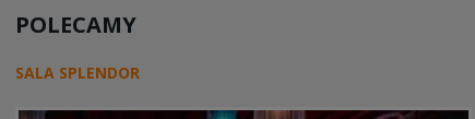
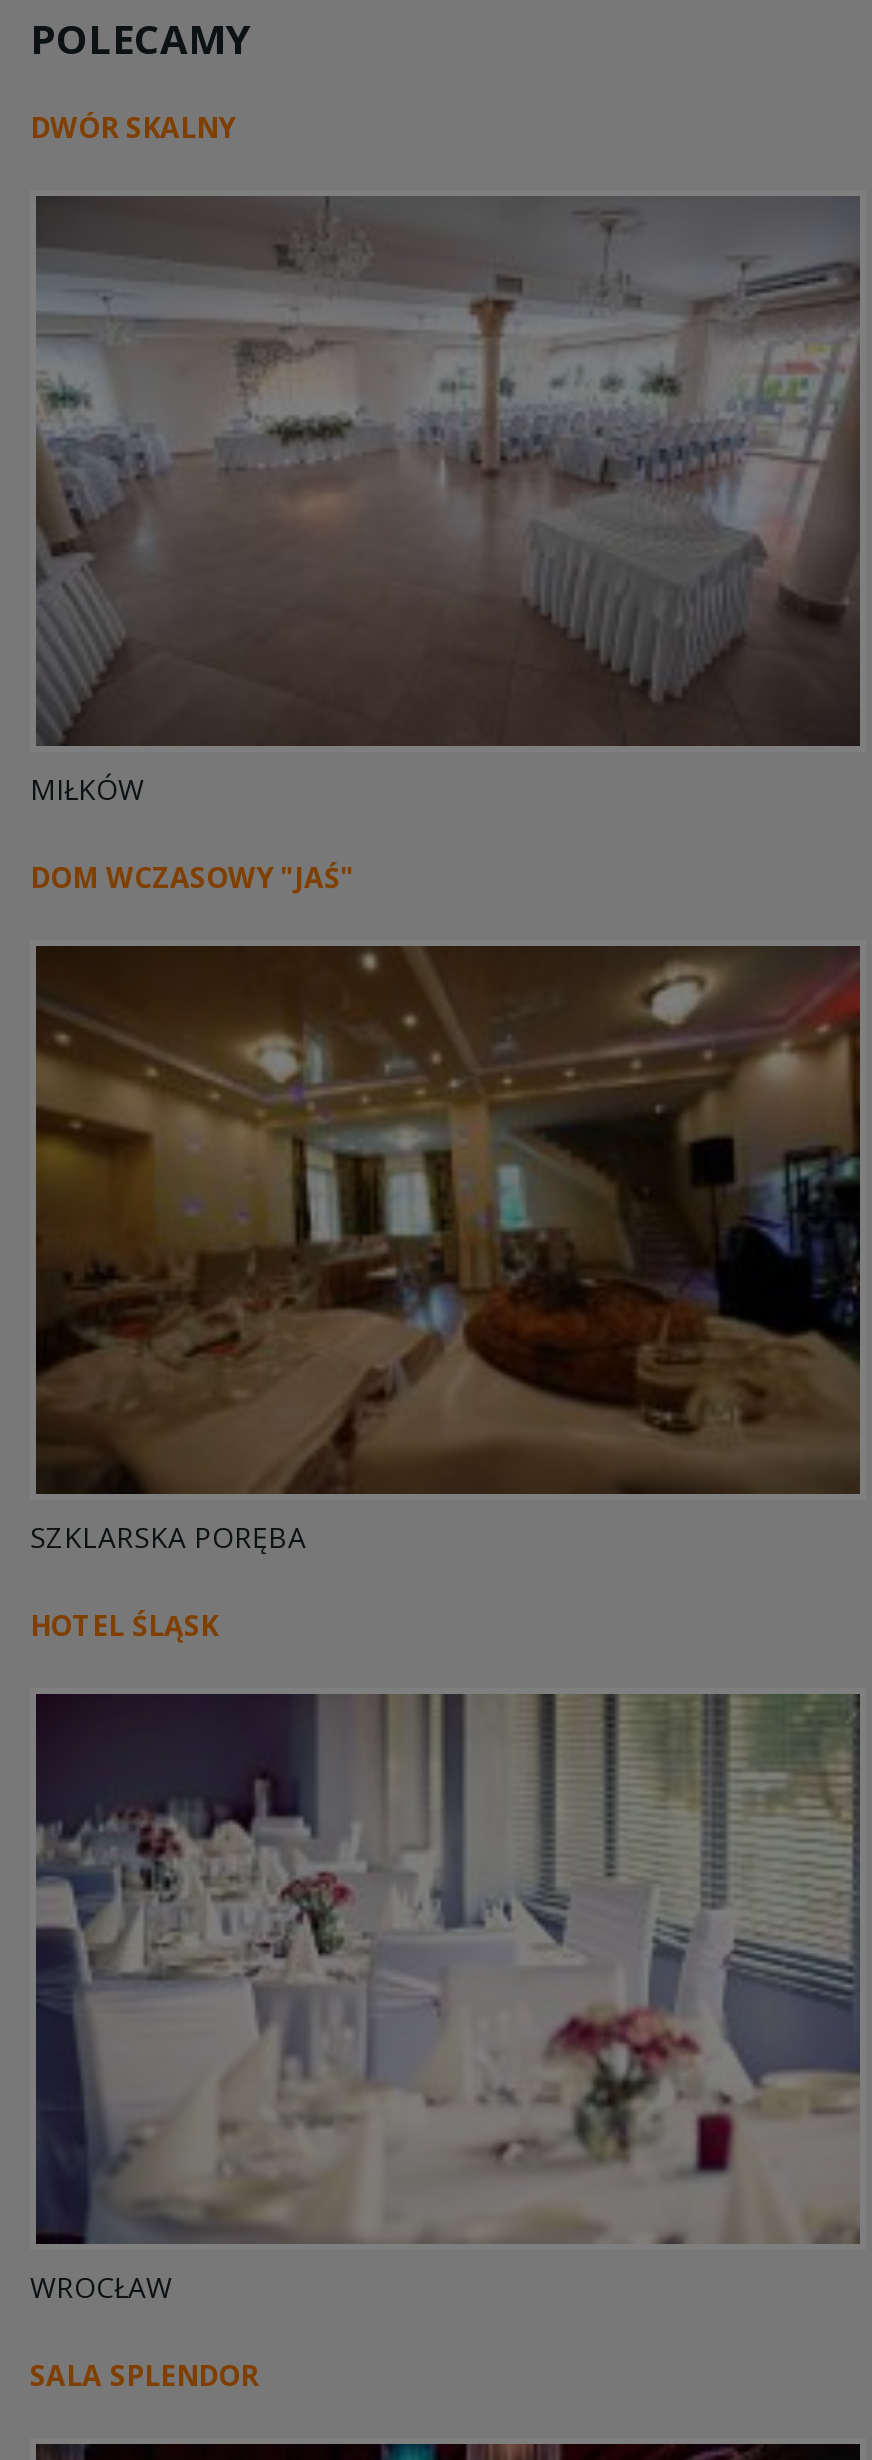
+ DWÓR SKALNY

+ [image]
+ MIŁKÓW
+ DOM WCZASOWY "JAŚ"

+ [image]
+ SZKLARSKA PORĘBA
+ HOTEL ŚLĄSK

+ [image]
+ WROCŁAW
